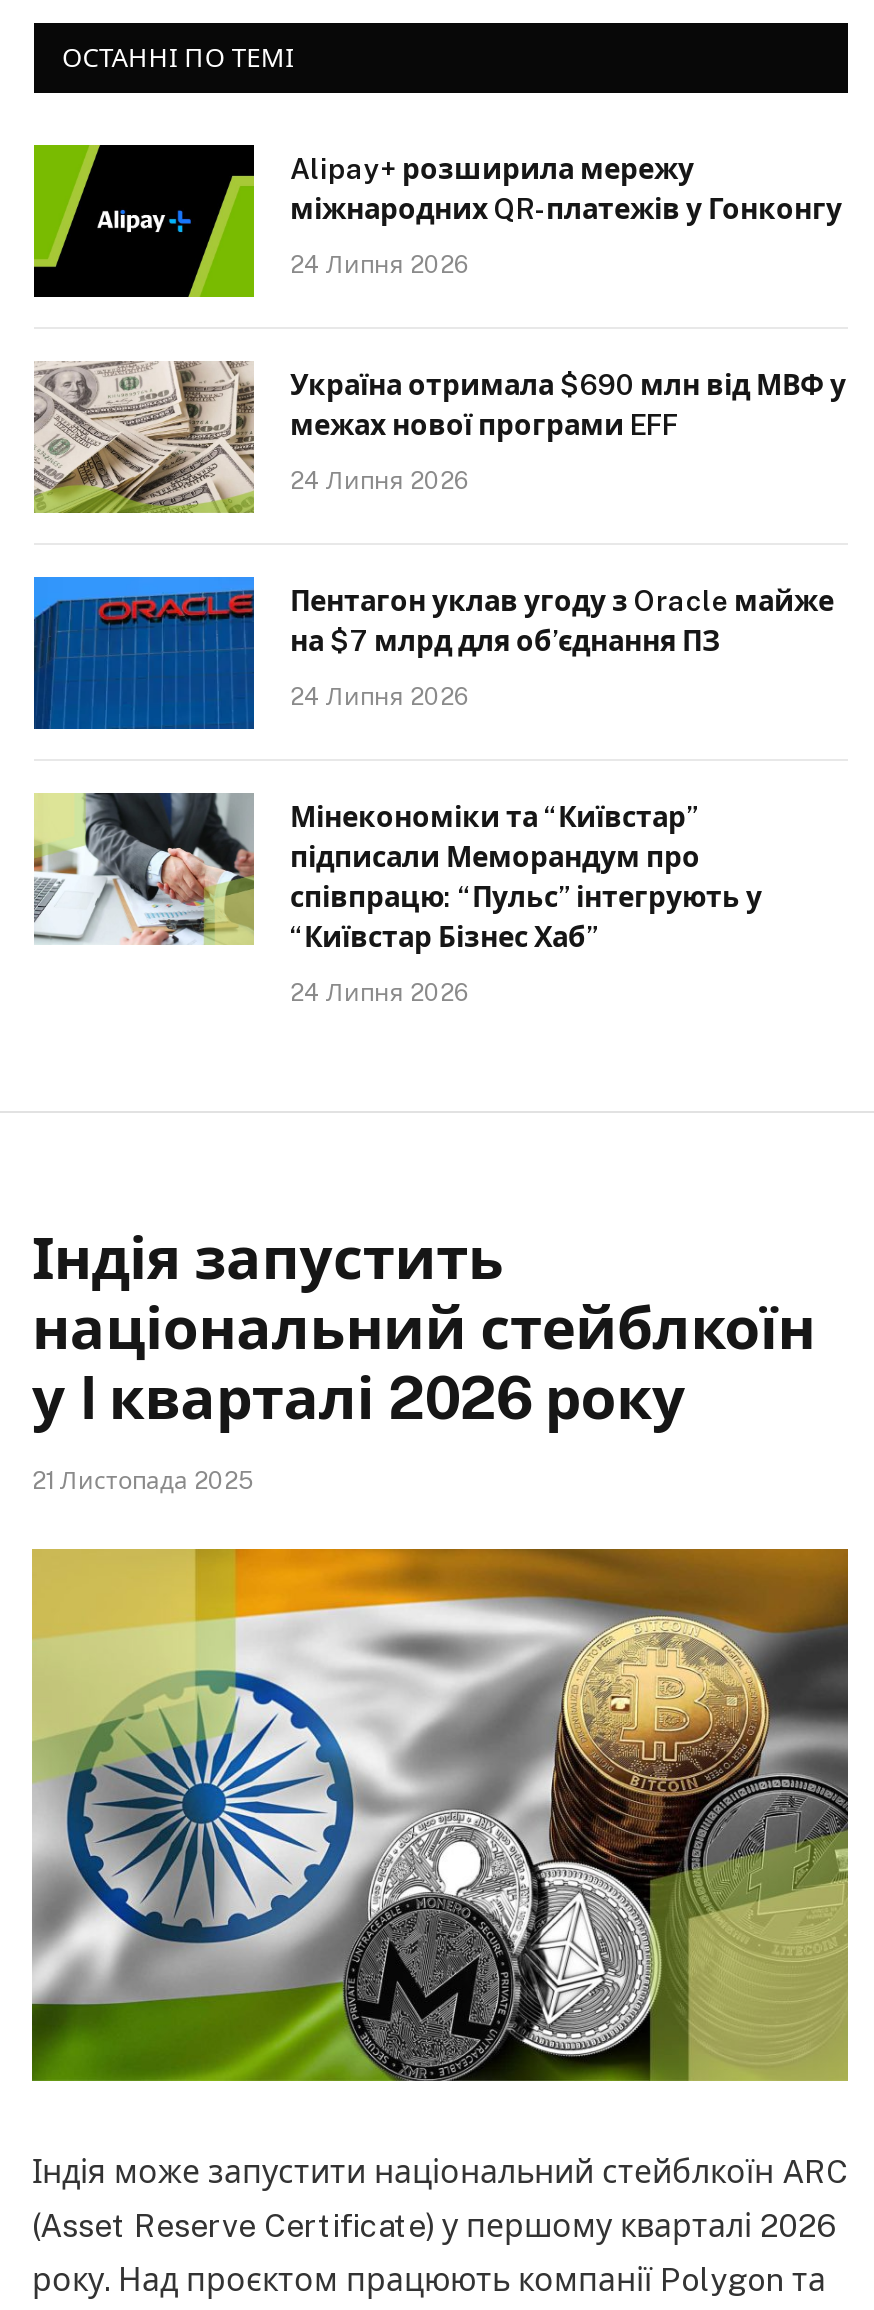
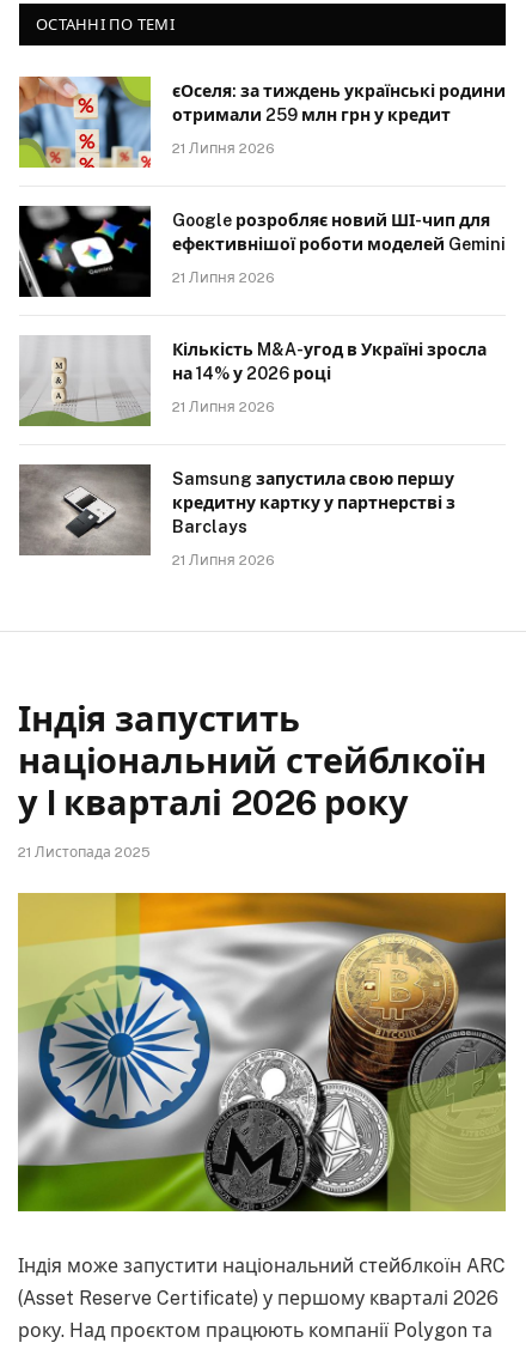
- [image]
- Alipay+ розширила мережу
- міжнародних QR-платежів у Гонконгу
+ [image]
+ єОселя: за тиждень українські родини
+ отримали 259 млн грн у кредит

- 24 Липня 2026
+ 21 Липня 2026

- [image]
- Україна отримала $690 млн від МВФ у
- межах нової програми EFF
+ [image]
+ Google розробляє новий ШІ-чип для
+ ефективнішої роботи моделей Gemini

- 24 Липня 2026
+ 21 Липня 2026

- [image]
- Пентагон уклав угоду з Oracle майже
- на $7 млрд для об’єднання ПЗ
+ [image]
+ Кількість M&A-угод в Україні зросла
+ на 14% у 2026 році

- 24 Липня 2026
+ 21 Липня 2026

- [image]
- Мінекономіки та “Київстар”
- підписали Меморандум про
- співпрацю: “Пульс” інтегрують у
- “Київстар Бізнес Хаб”
+ [image]
+ Samsung запустила свою першу
+ кредитну картку у партнерстві з
+ Barclays

- 24 Липня 2026
+ 21 Липня 2026
